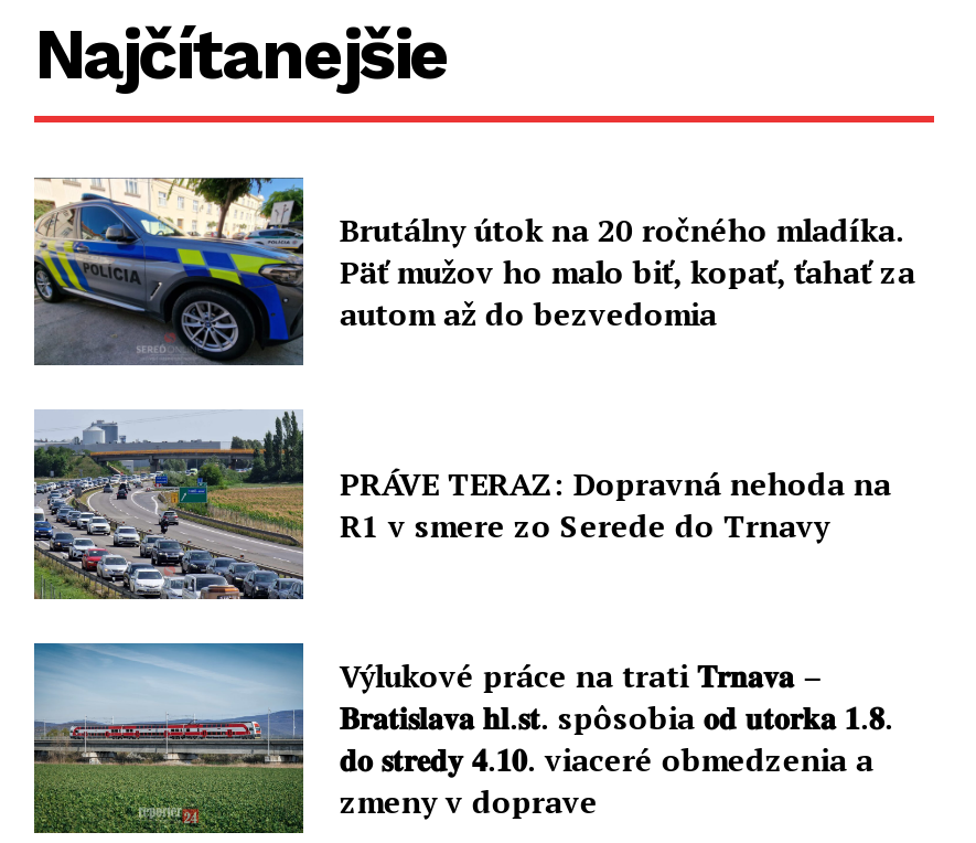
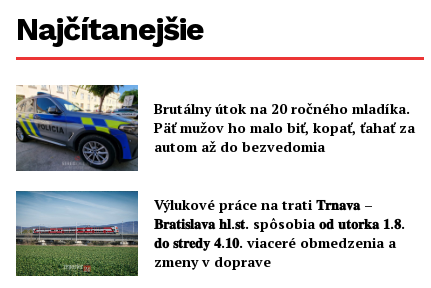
- [image]
- PRÁVE TERAZ: Dopravná nehoda na
- R1 v smere zo Serede do Trnavy
